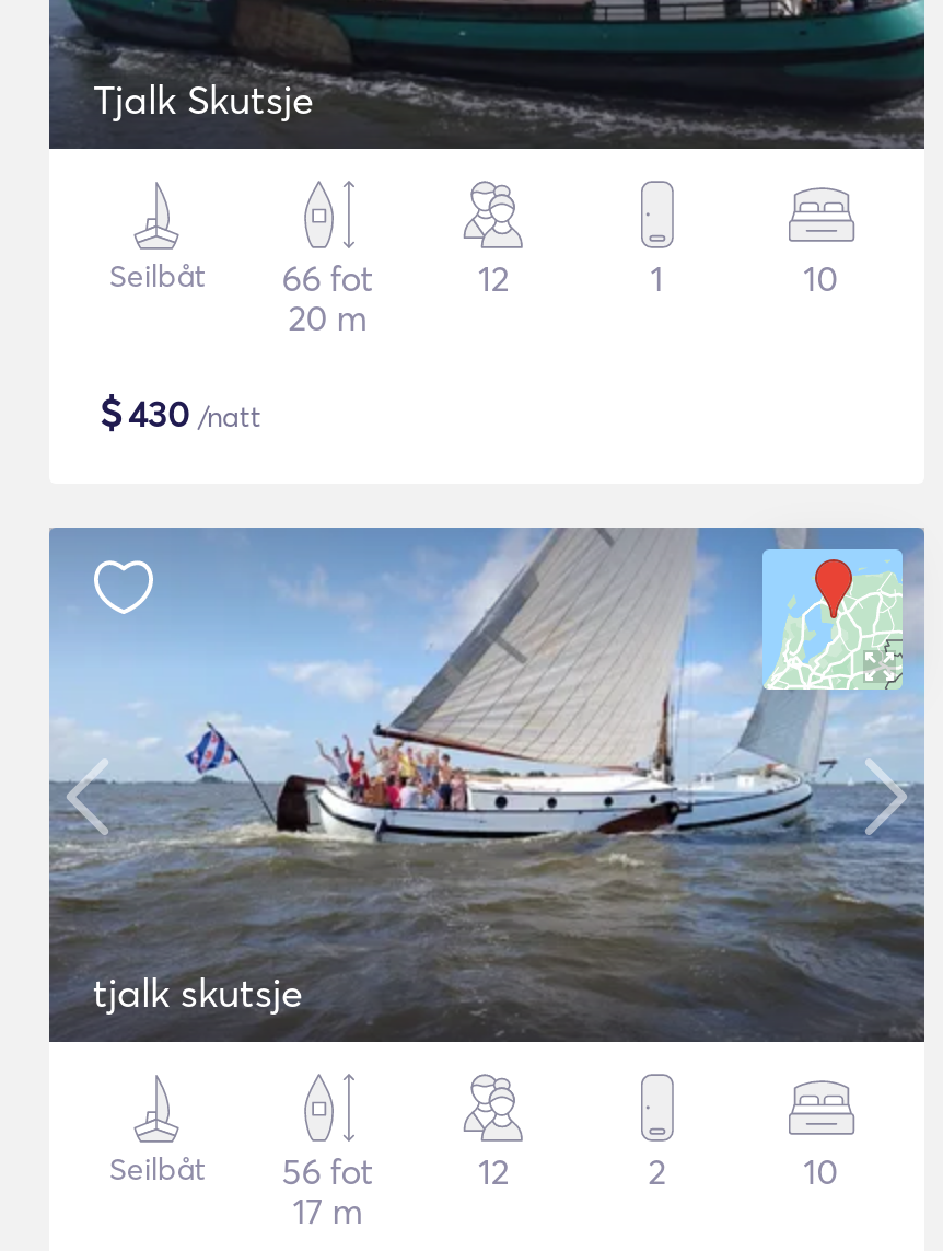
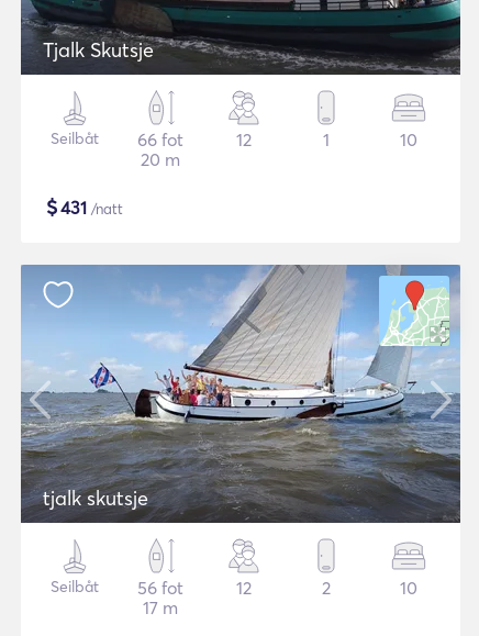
- $430 /natt
+ $431 /natt
